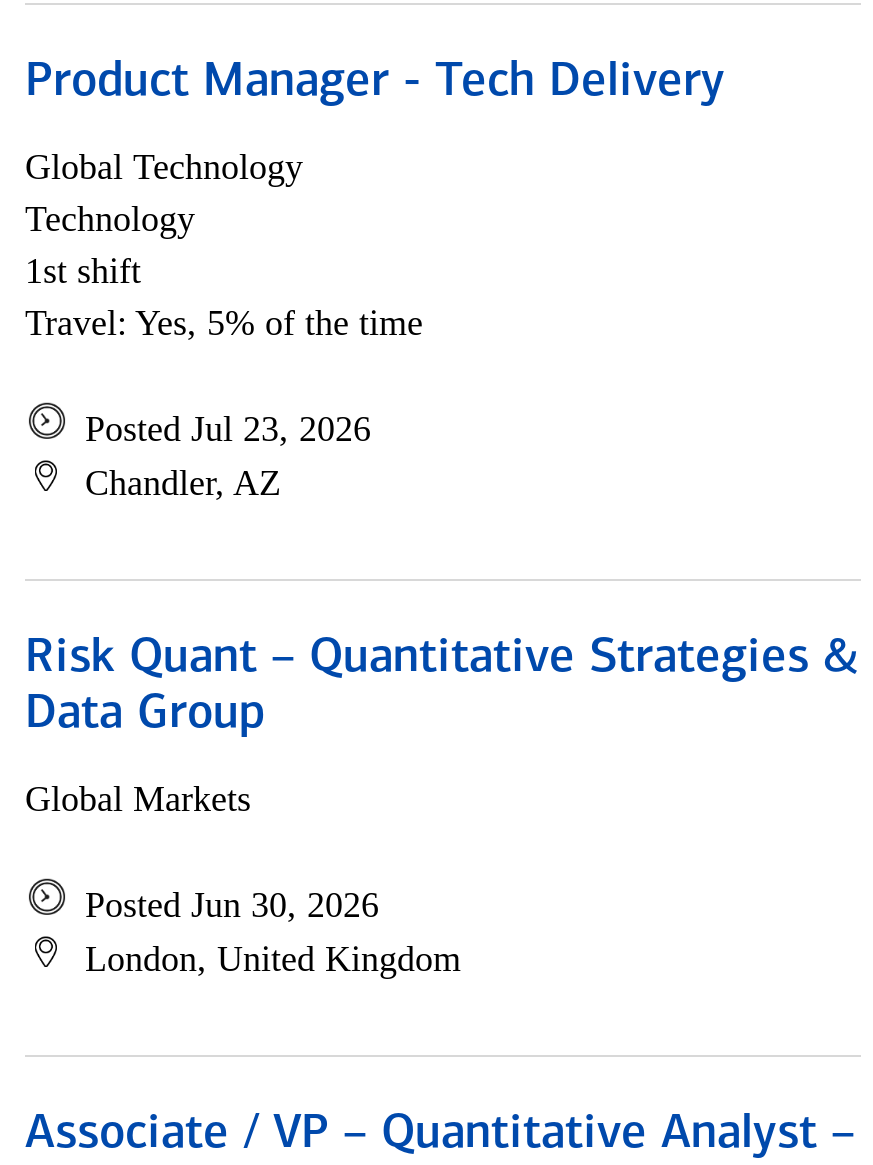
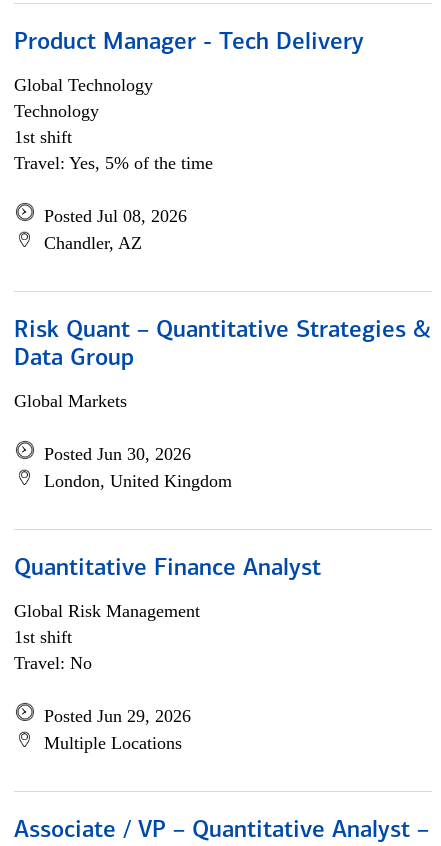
- Posted Jul 23, 2026
+ Posted Jul 08, 2026

+ Quantitative Finance Analyst
+ Global Risk Management
+ 1st shift
+ Travel: No
+ Posted Jun 29, 2026
+ Multiple Locations
